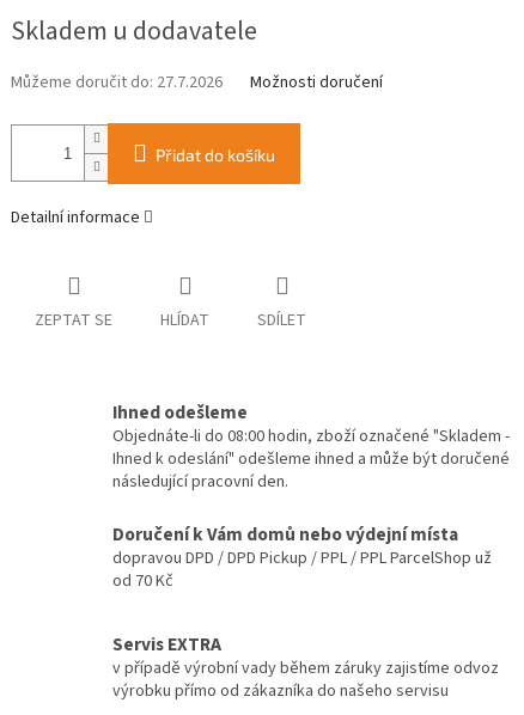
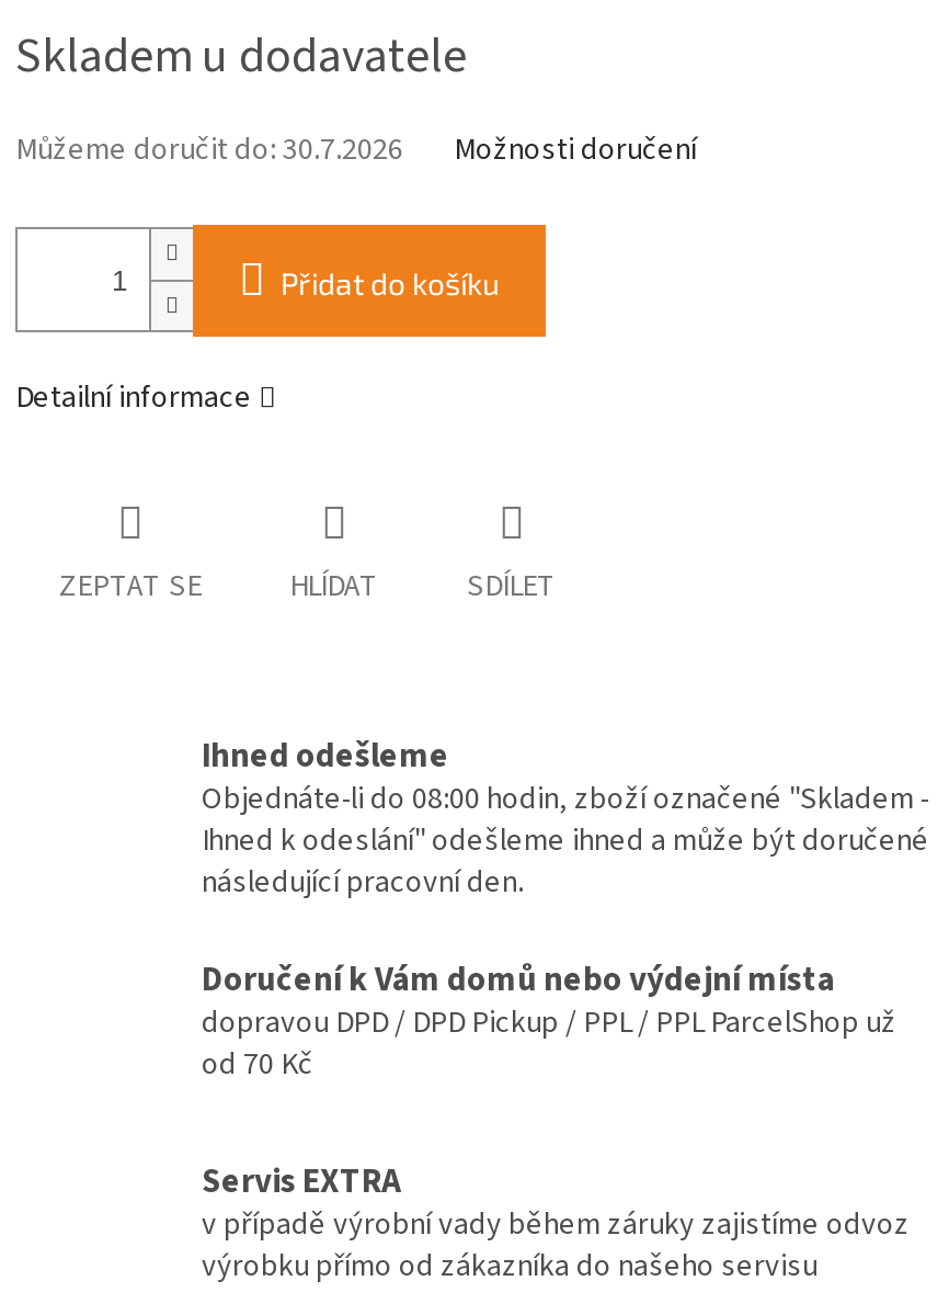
- Můžeme doručit do: 27.7.2026
+ Můžeme doručit do: 30.7.2026
